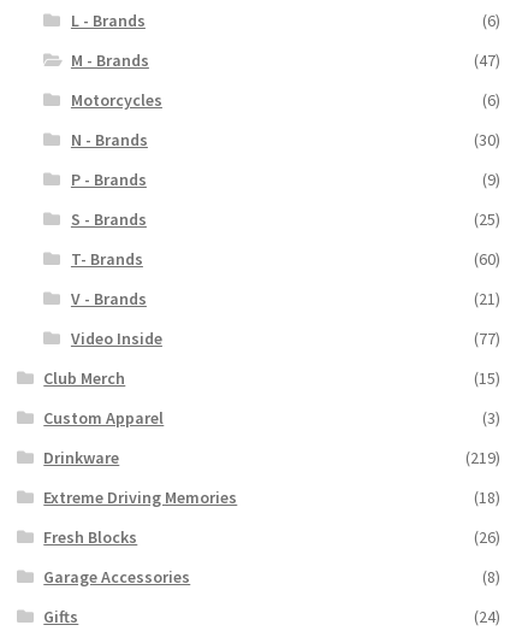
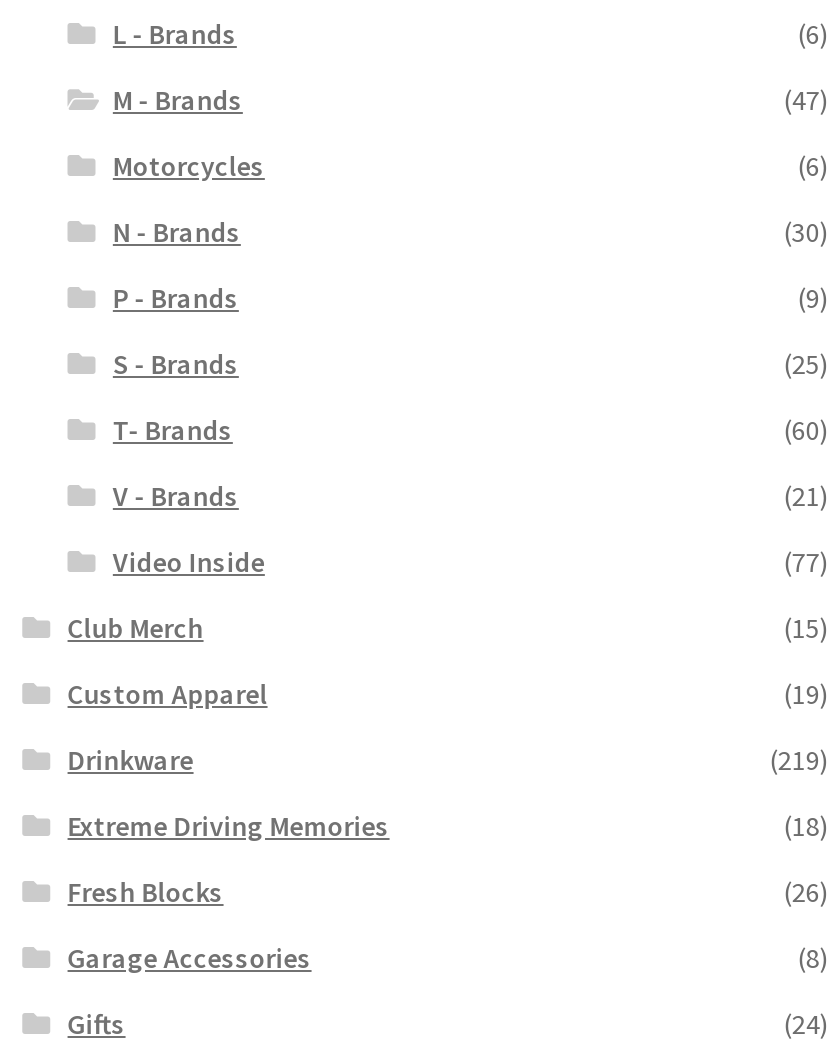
- (3)
+ (19)
